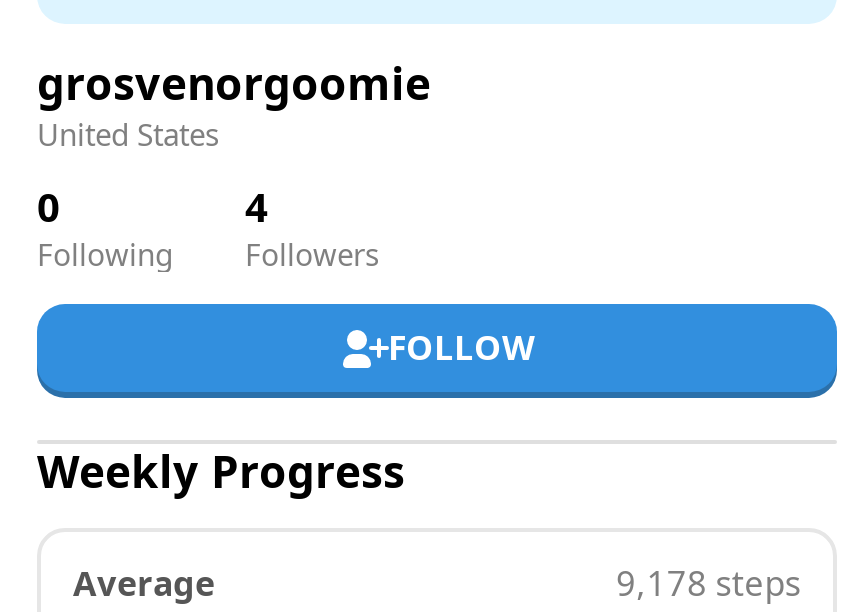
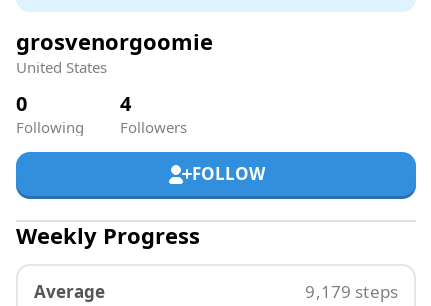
- 9,178 steps
+ 9,179 steps
